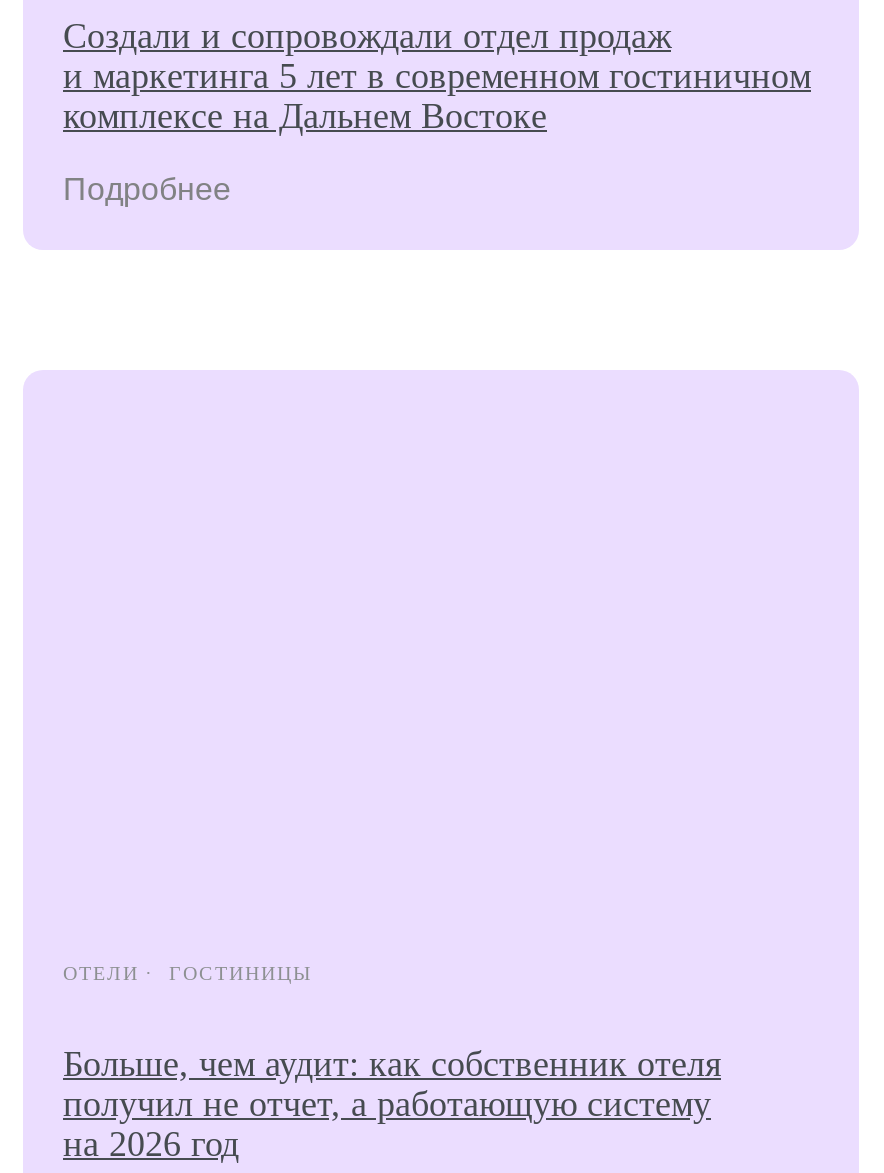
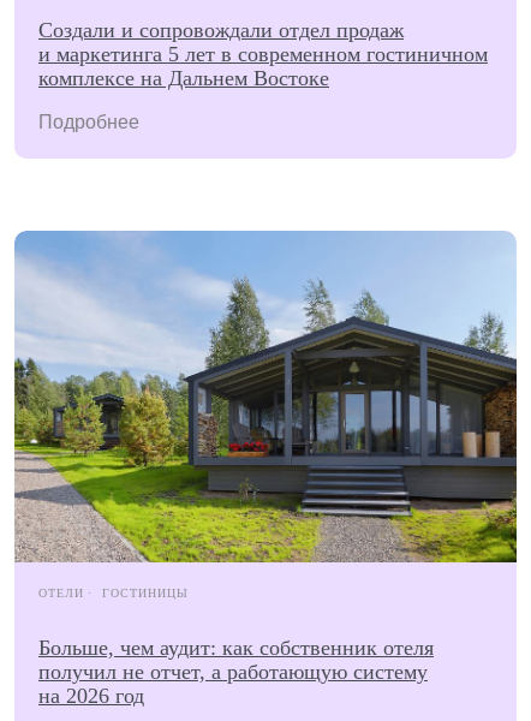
+ [image]
